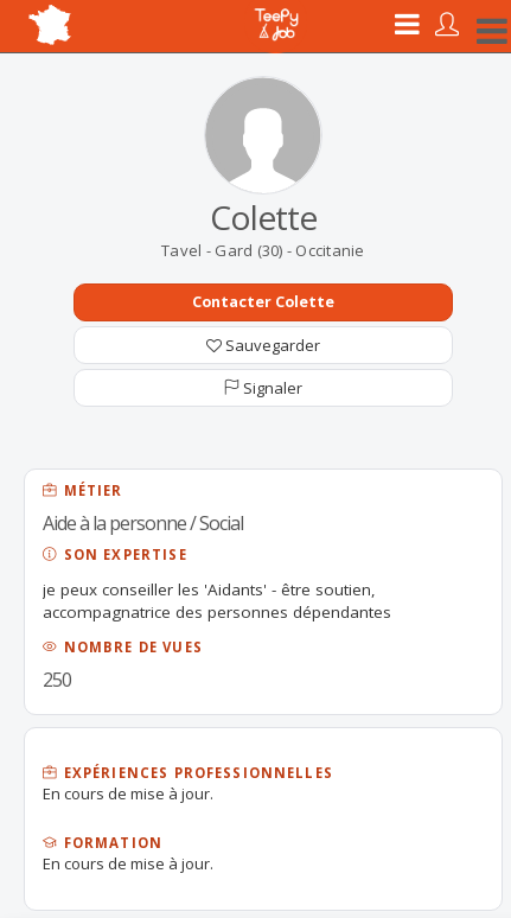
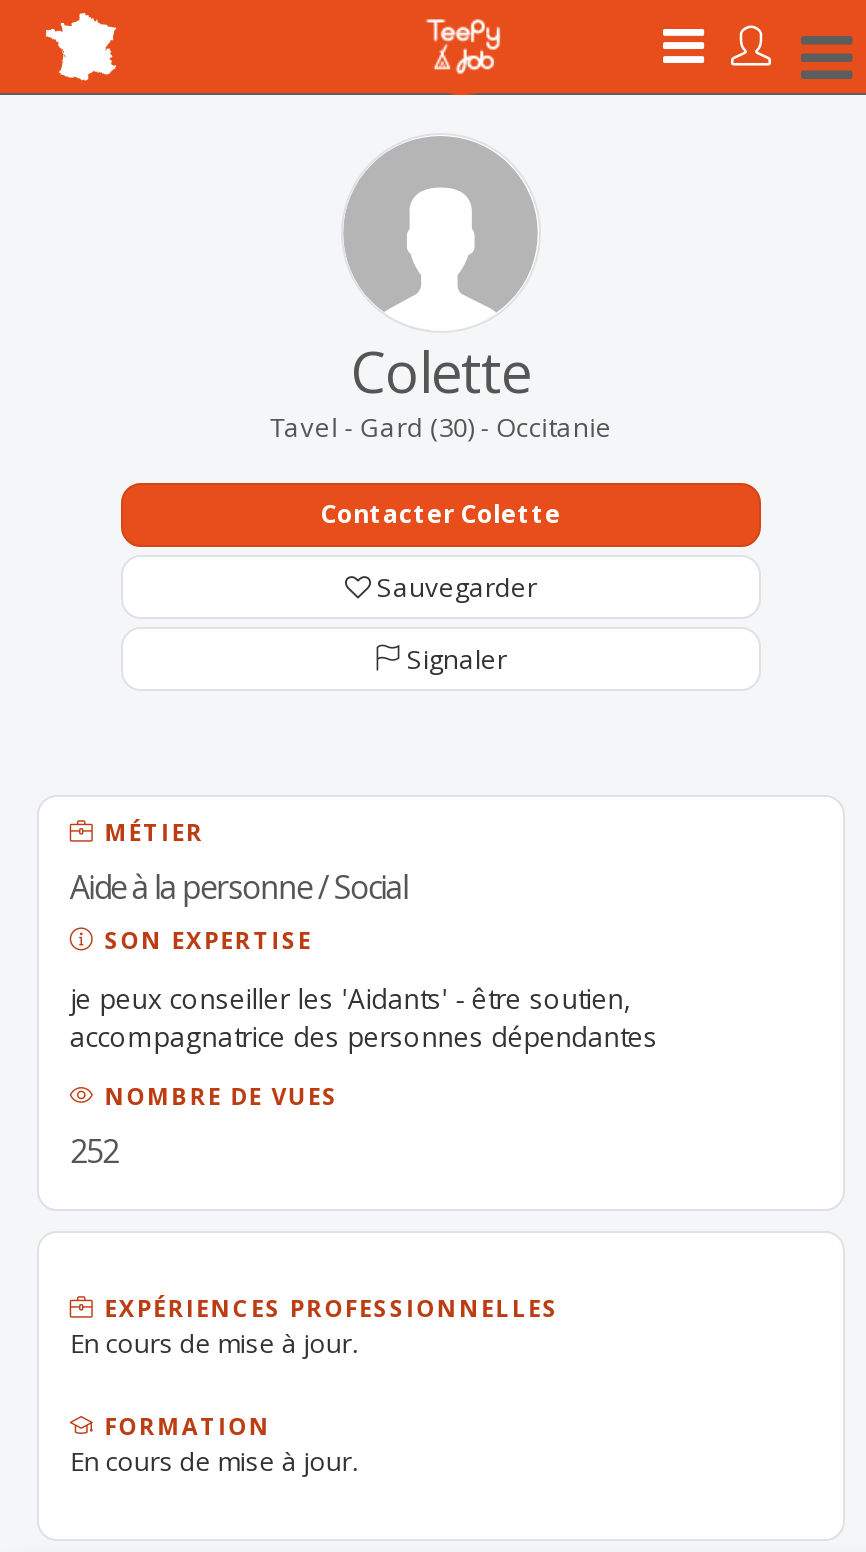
- 250
+ 252
